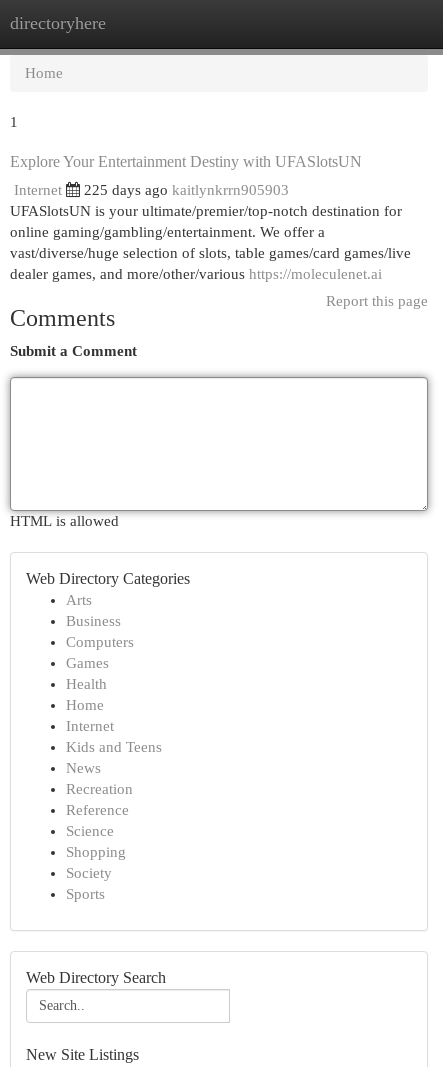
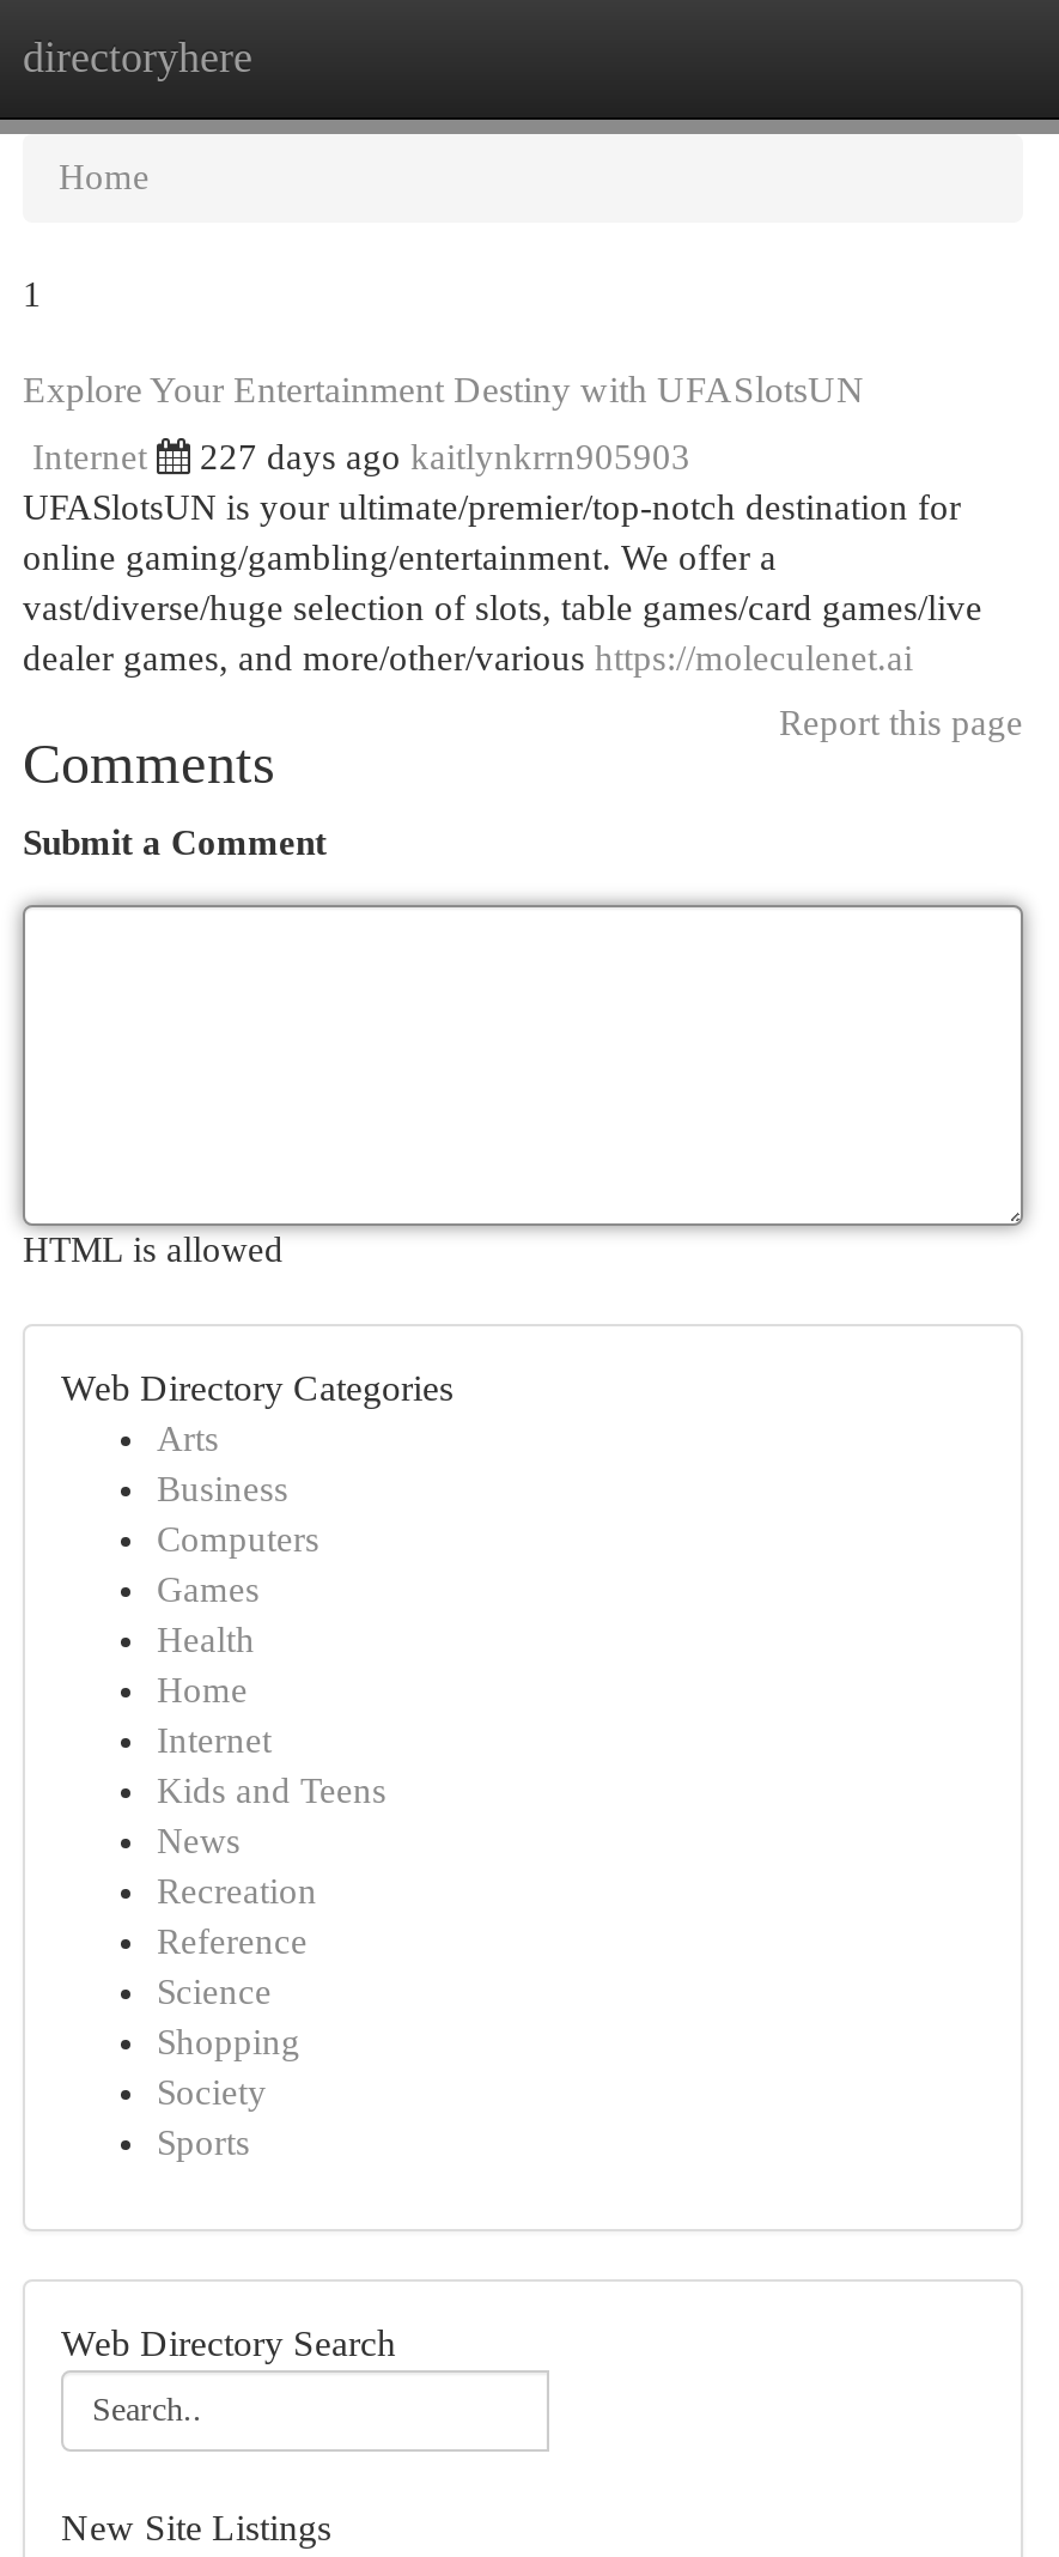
- 225 days ago kaitlynkrrn905903
+ 227 days ago kaitlynkrrn905903
